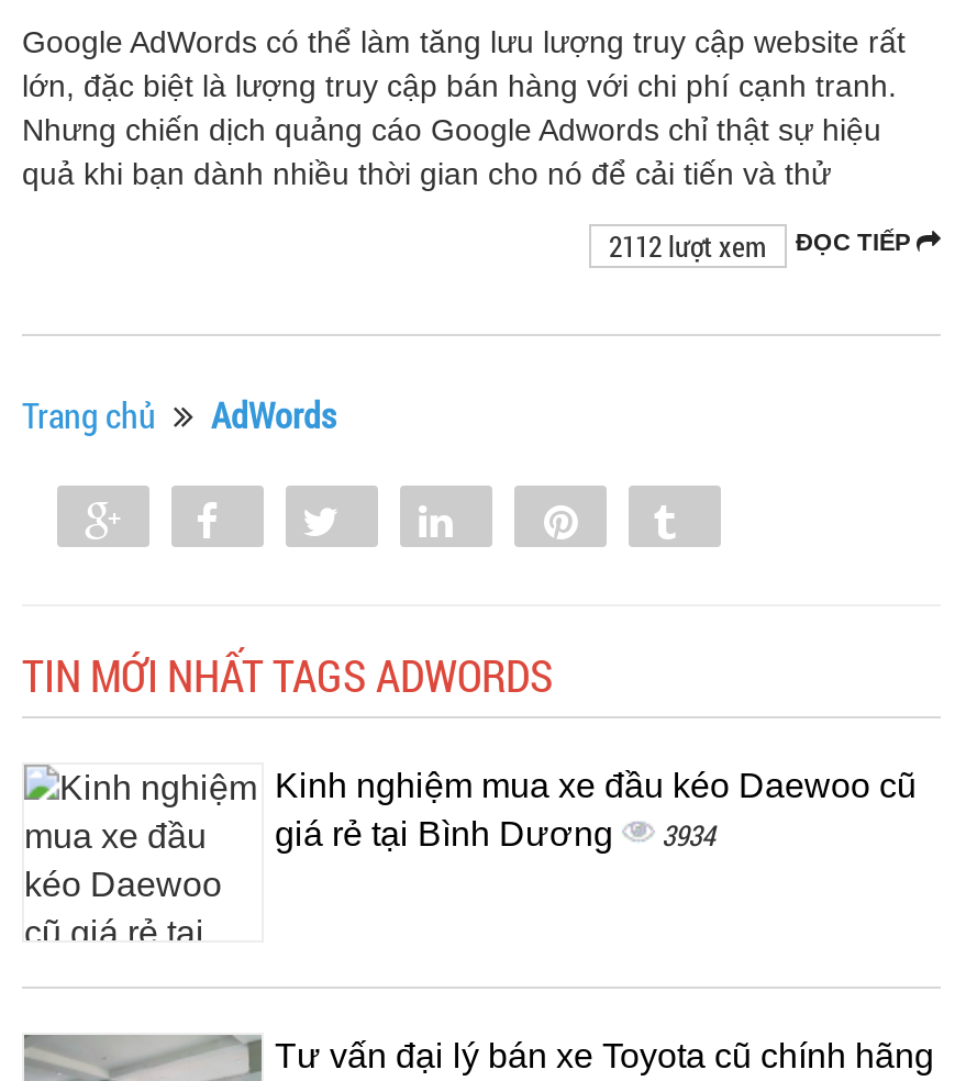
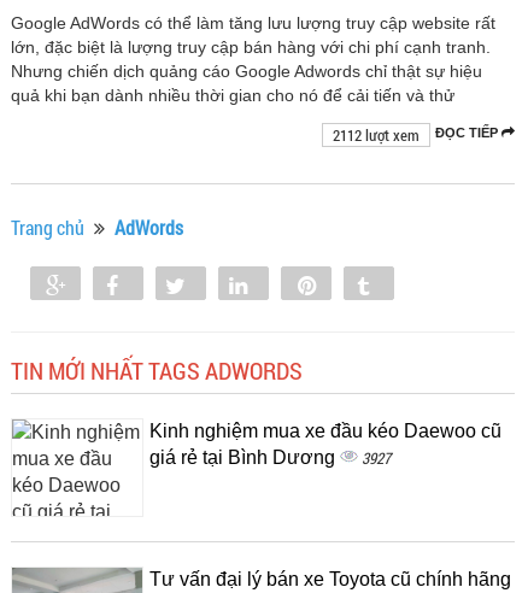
- giá rẻ tại Bình Dương 3934
+ giá rẻ tại Bình Dương 3927
